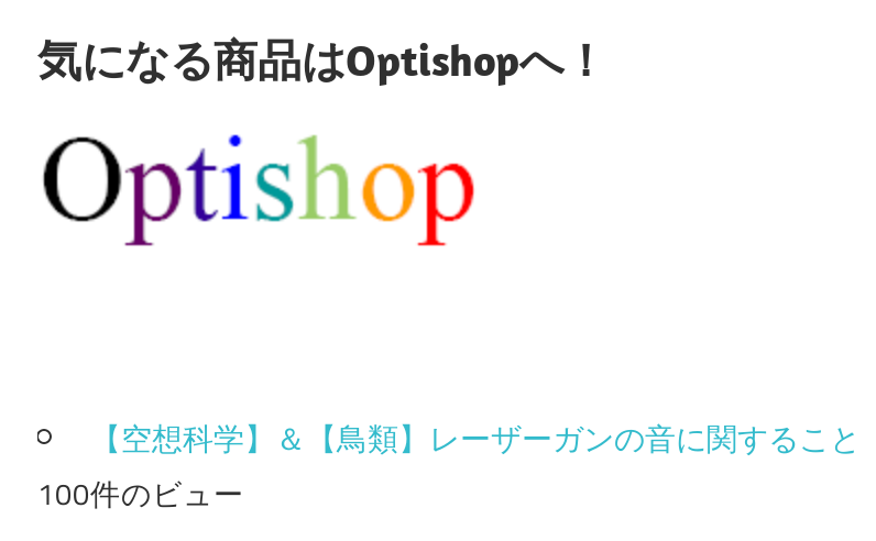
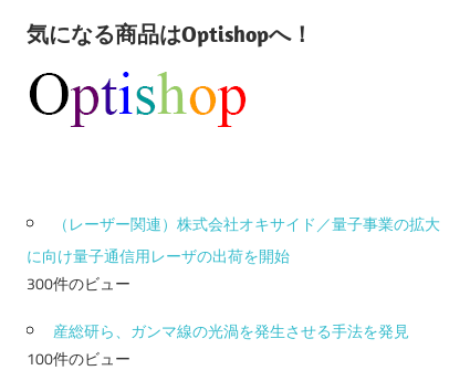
- 【空想科学】＆【鳥類】レーザーガンの音に関すること
+ （レーザー関連）株式会社オキサイド／量子事業の拡大
+ に向け量子通信用レーザの出荷を開始
+ 300件のビュー
+ 産総研ら、ガンマ線の光渦を発生させる手法を発見
